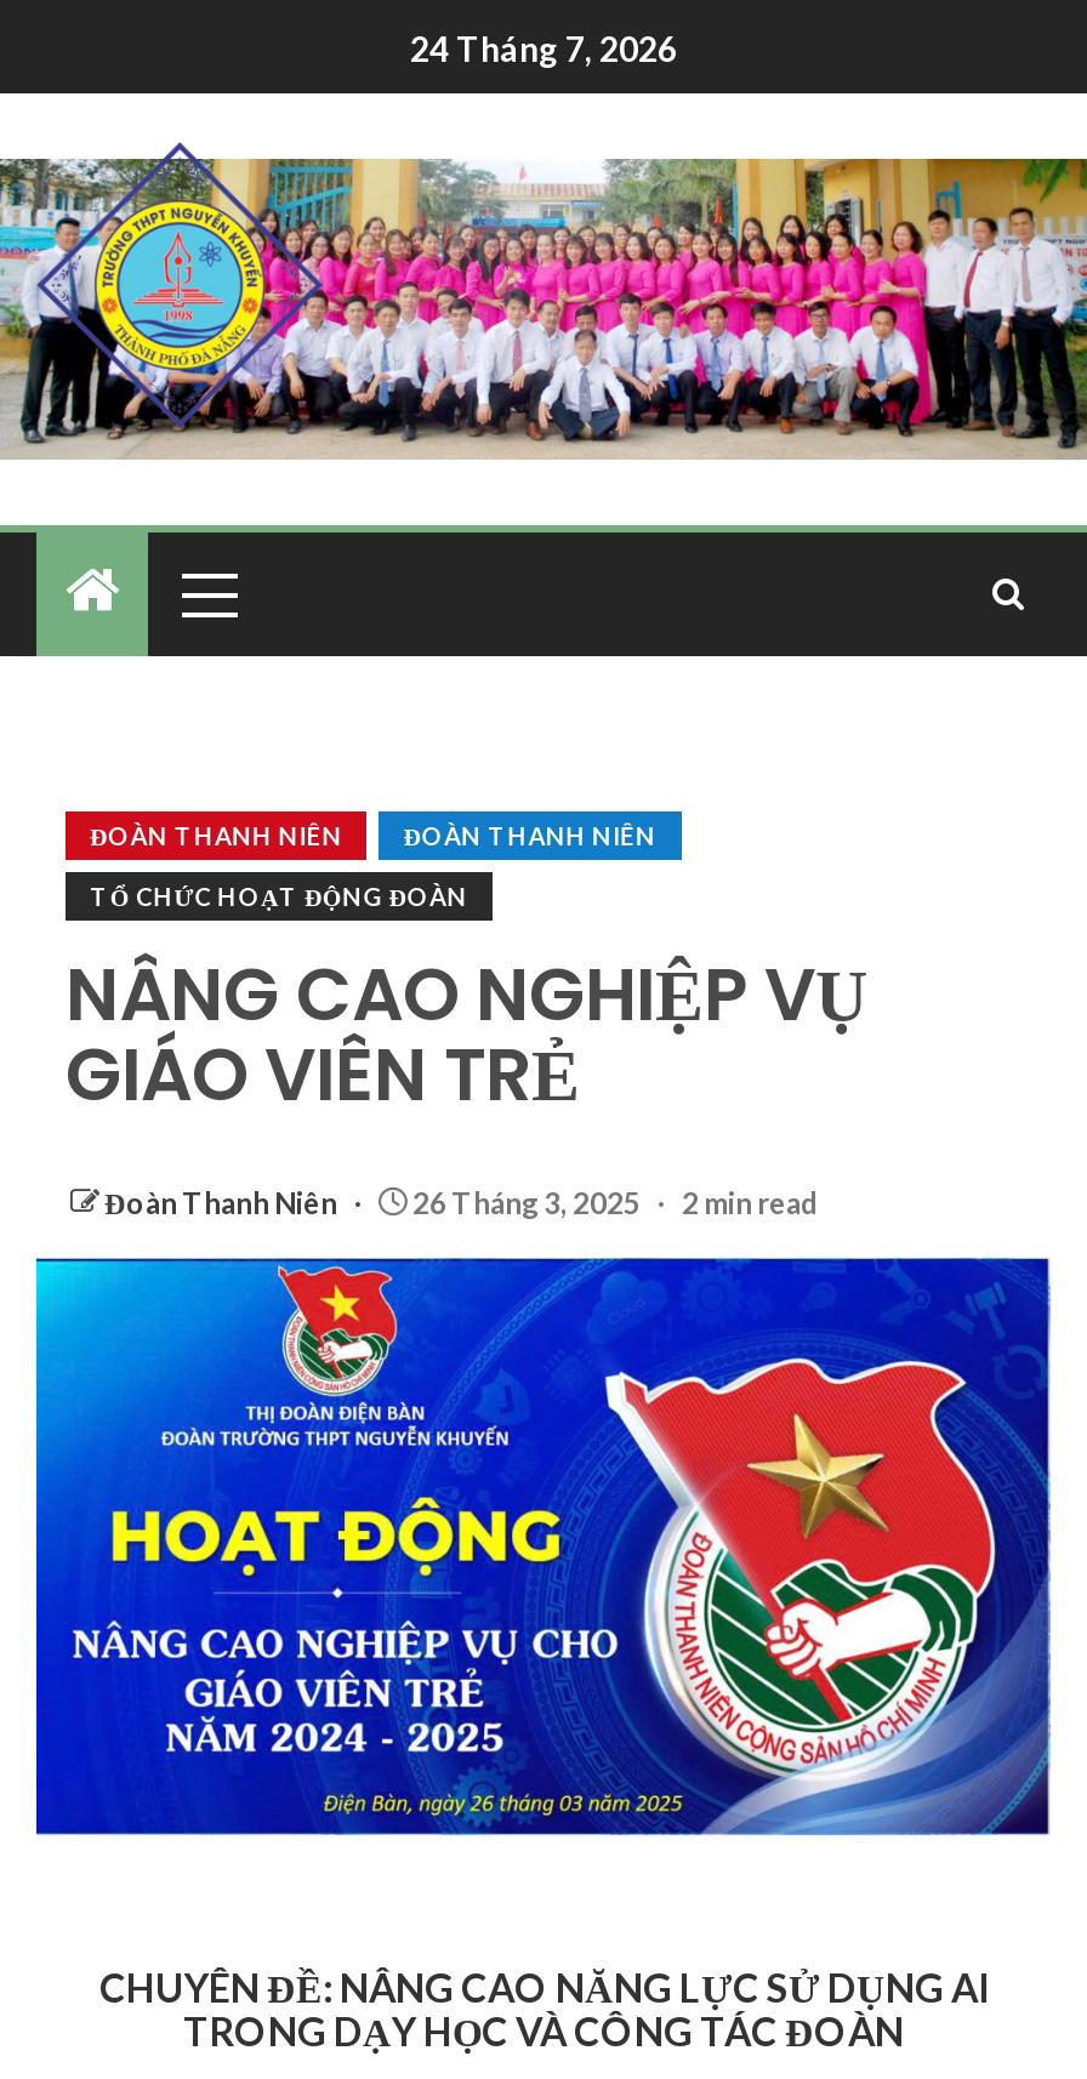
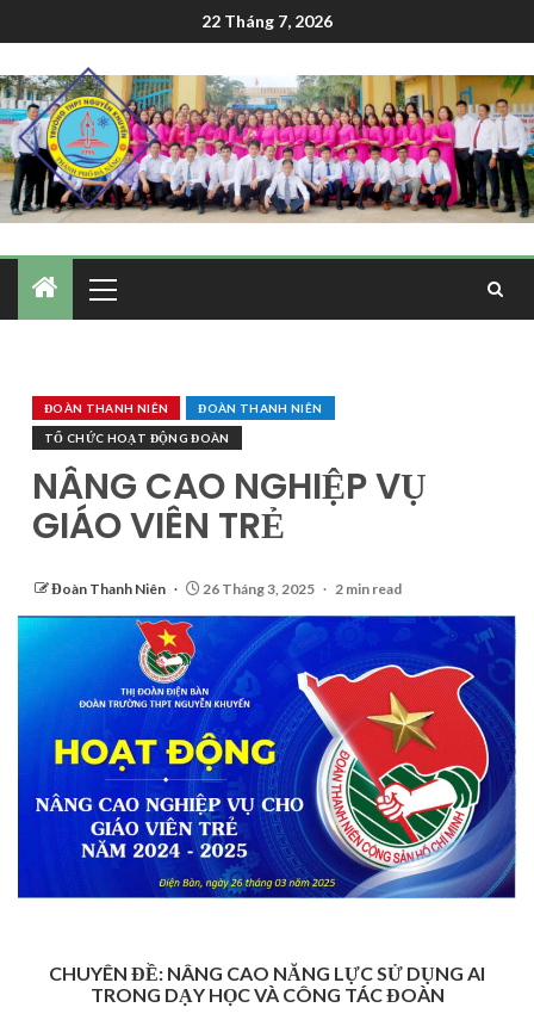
- 24 Tháng 7, 2026
+ 22 Tháng 7, 2026
